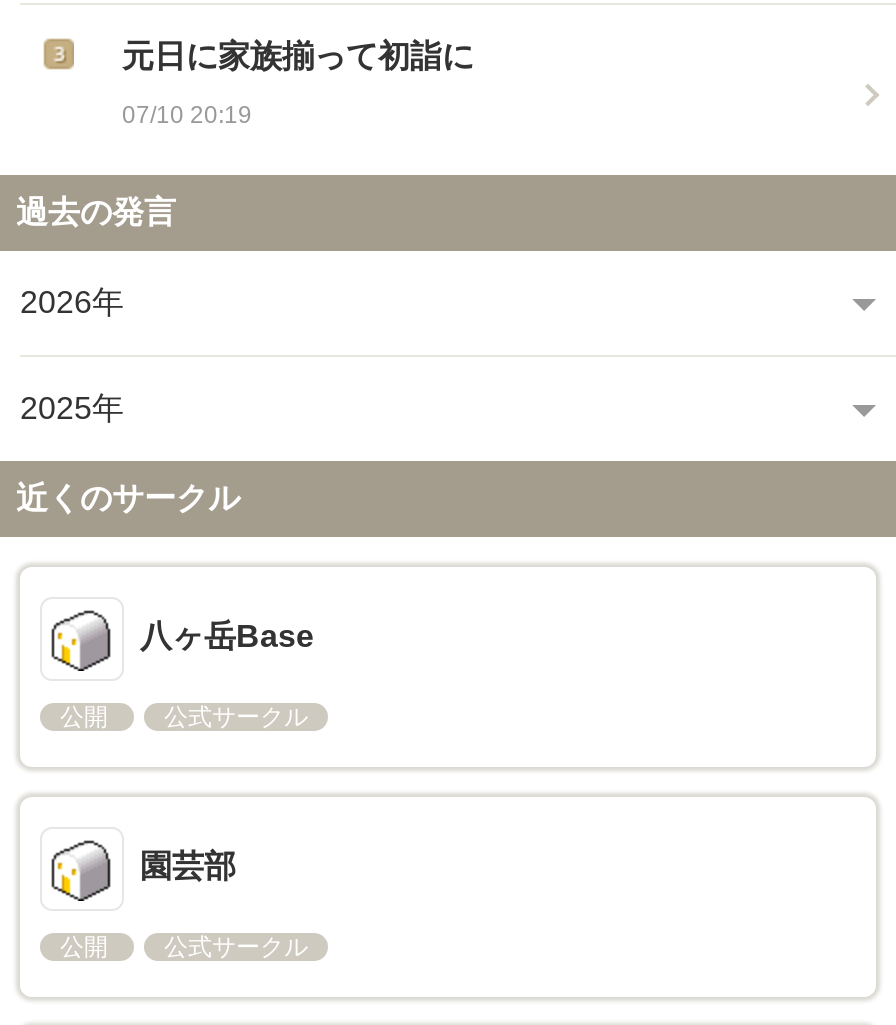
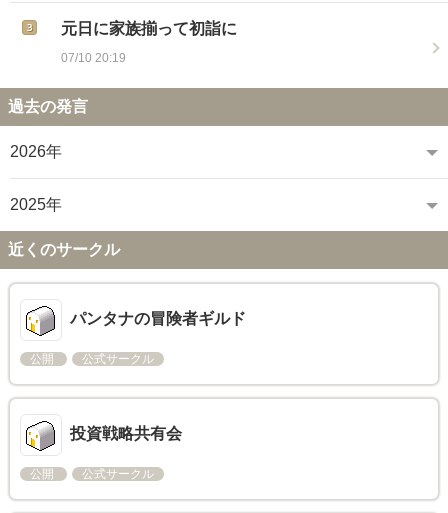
- 八ヶ岳Base
+ パンタナの冒険者ギルド

- 園芸部
+ 投資戦略共有会
